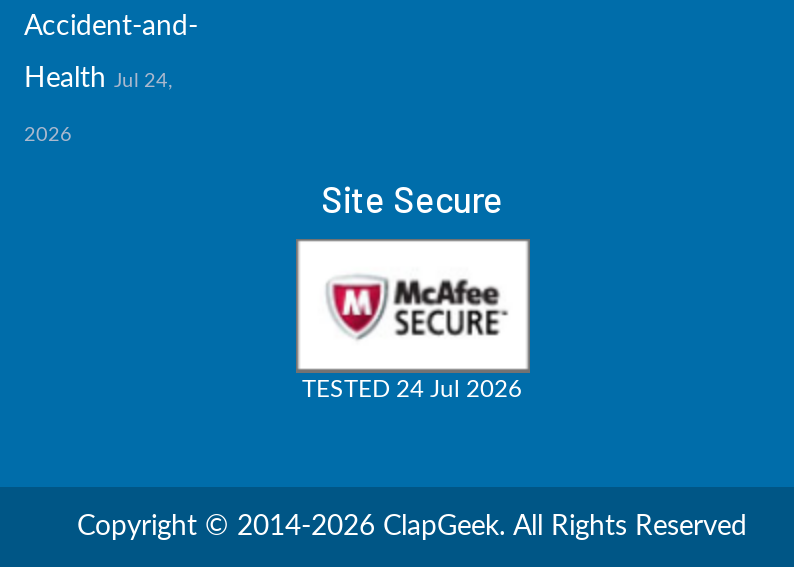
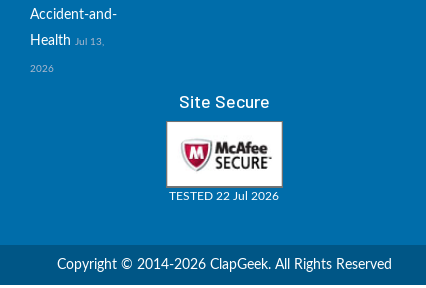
- Health Jul 24,
+ Health Jul 13,

- TESTED 24 Jul 2026
+ TESTED 22 Jul 2026
